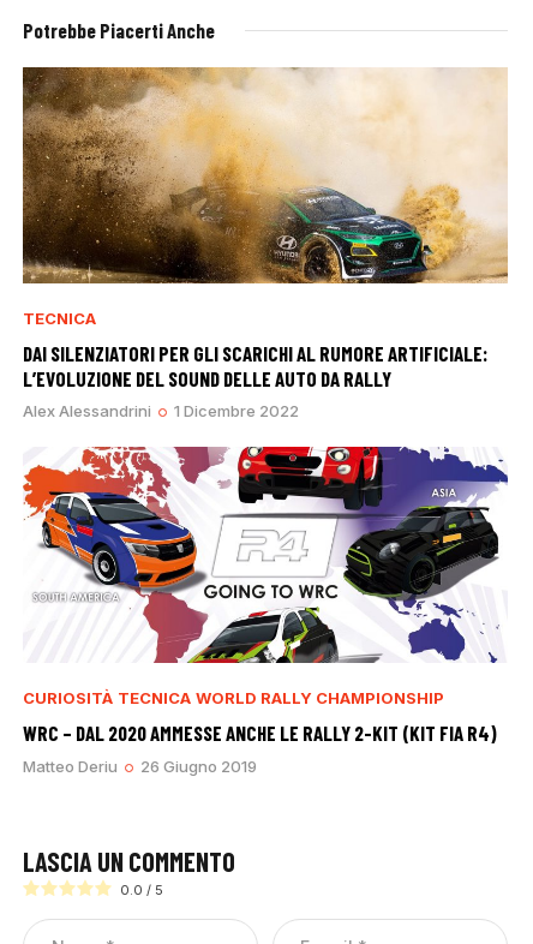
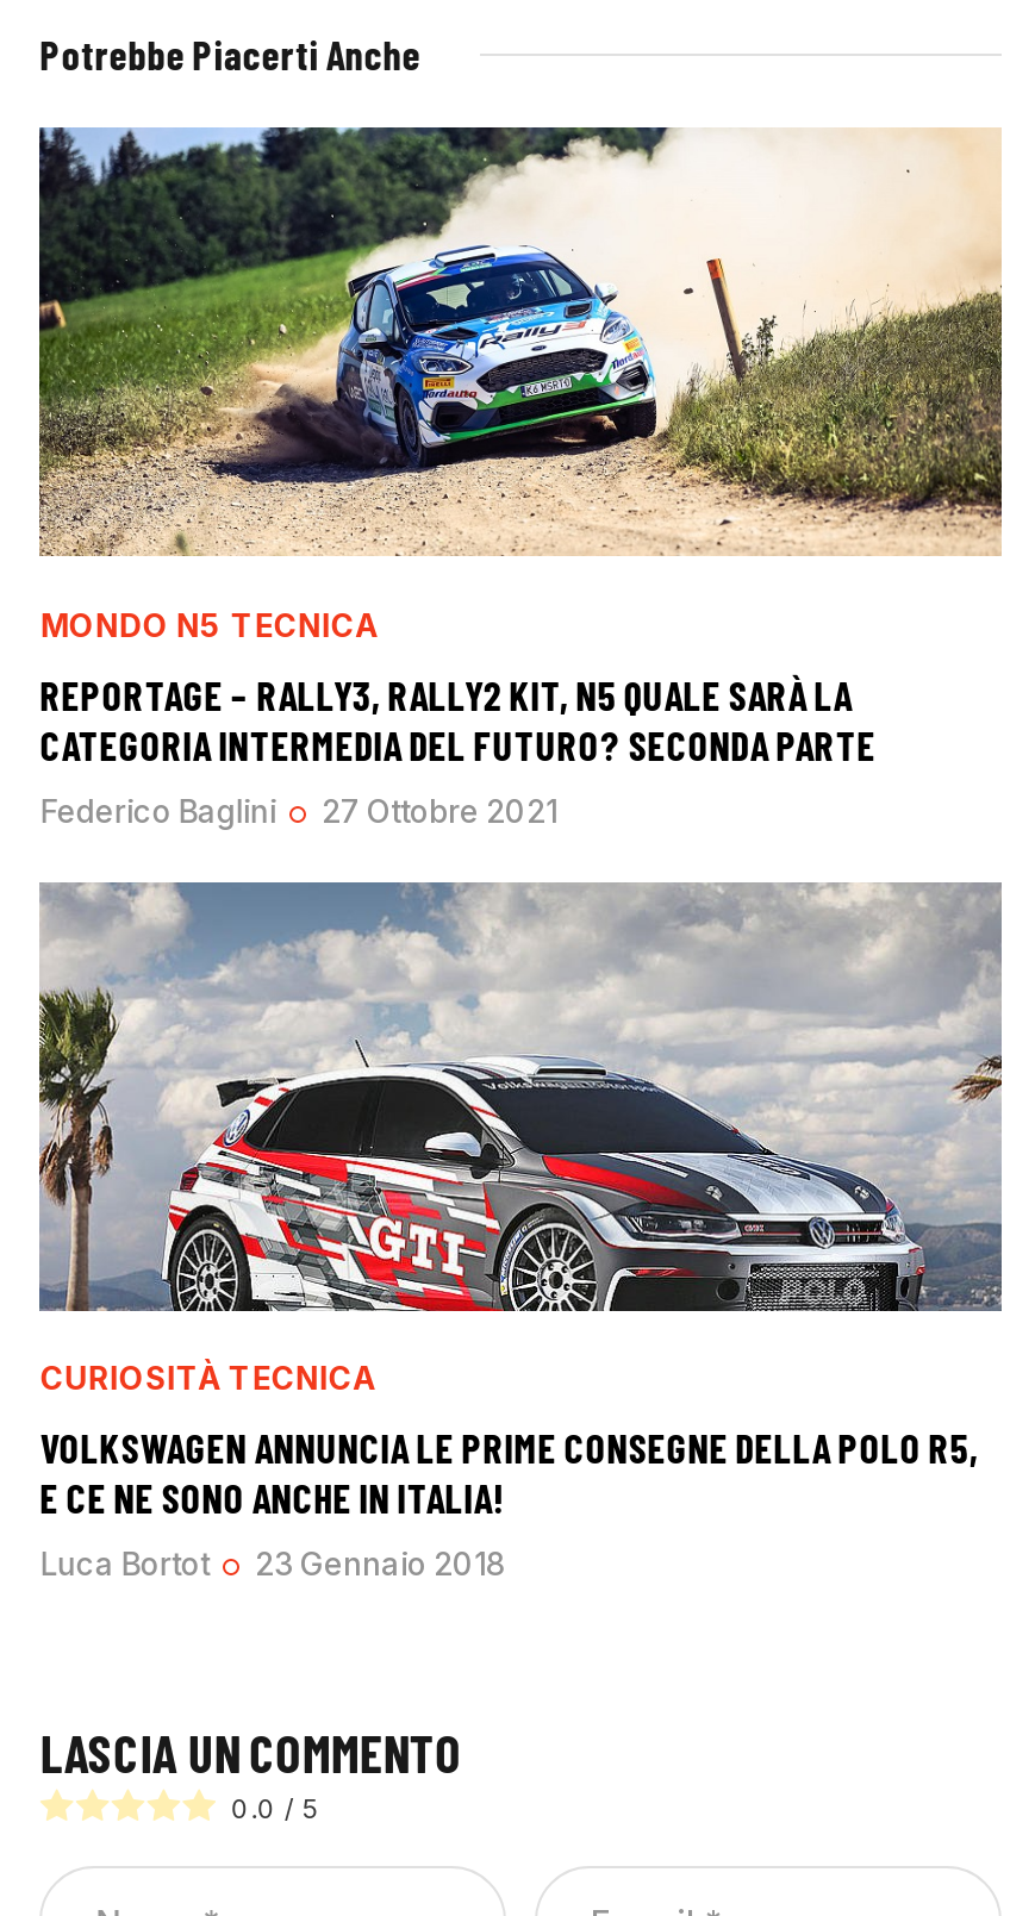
- [image]
- TECNICA
+ [image]
+ MONDO N5 TECNICA

- DAI SILENZIATORI PER GLI SCARICHI AL RUMORE ARTIFICIALE:
- L’EVOLUZIONE DEL SOUND DELLE AUTO DA RALLY
+ REPORTAGE – RALLY3, RALLY2 KIT, N5 QUALE SARÀ LA
+ CATEGORIA INTERMEDIA DEL FUTURO? SECONDA PARTE

- Alex Alessandrini
- 1 Dicembre 2022
+ Federico Baglini
+ 27 Ottobre 2021

- [image]
- CURIOSITÀ TECNICA WORLD RALLY CHAMPIONSHIP
+ [image]
+ CURIOSITÀ TECNICA

- WRC – DAL 2020 AMMESSE ANCHE LE RALLY 2-KIT (KIT FIA R4)
+ VOLKSWAGEN ANNUNCIA LE PRIME CONSEGNE DELLA POLO R5,
+ E CE NE SONO ANCHE IN ITALIA!

- Matteo Deriu
- 26 Giugno 2019
+ Luca Bortot
+ 23 Gennaio 2018
